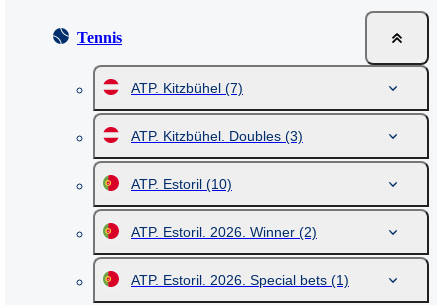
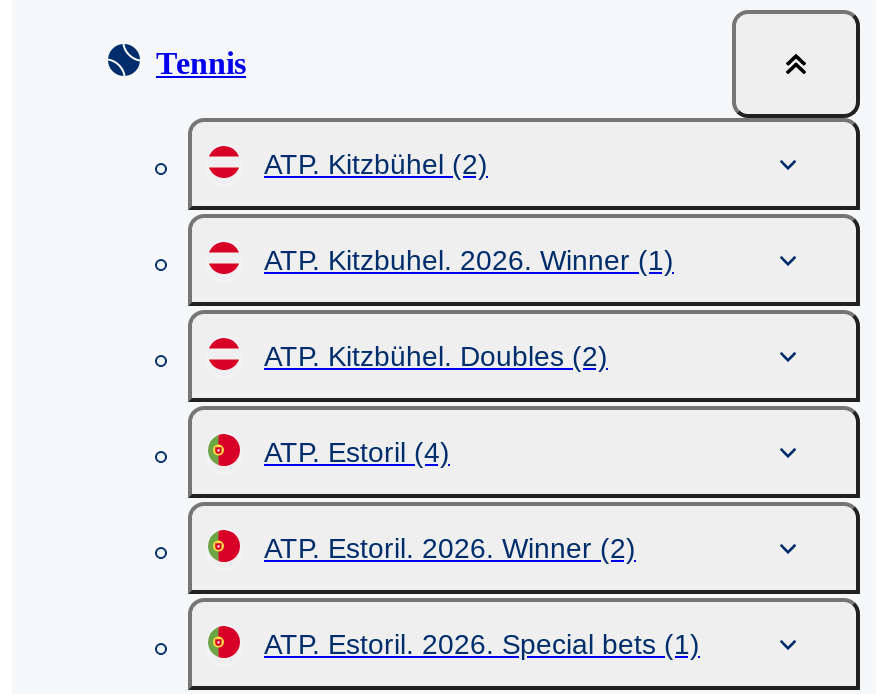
- ATP. Kitzbühel (7)
- ATP. Kitzbühel. Doubles (3)
- ATP. Estoril (10)
+ ATP. Kitzbühel (2)
+ ATP. Kitzbuhel. 2026. Winner (1)
+ ATP. Kitzbühel. Doubles (2)
+ ATP. Estoril (4)
